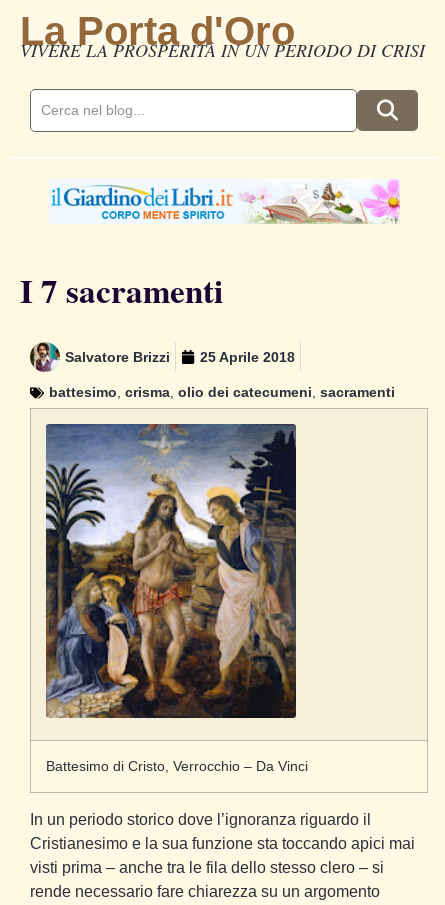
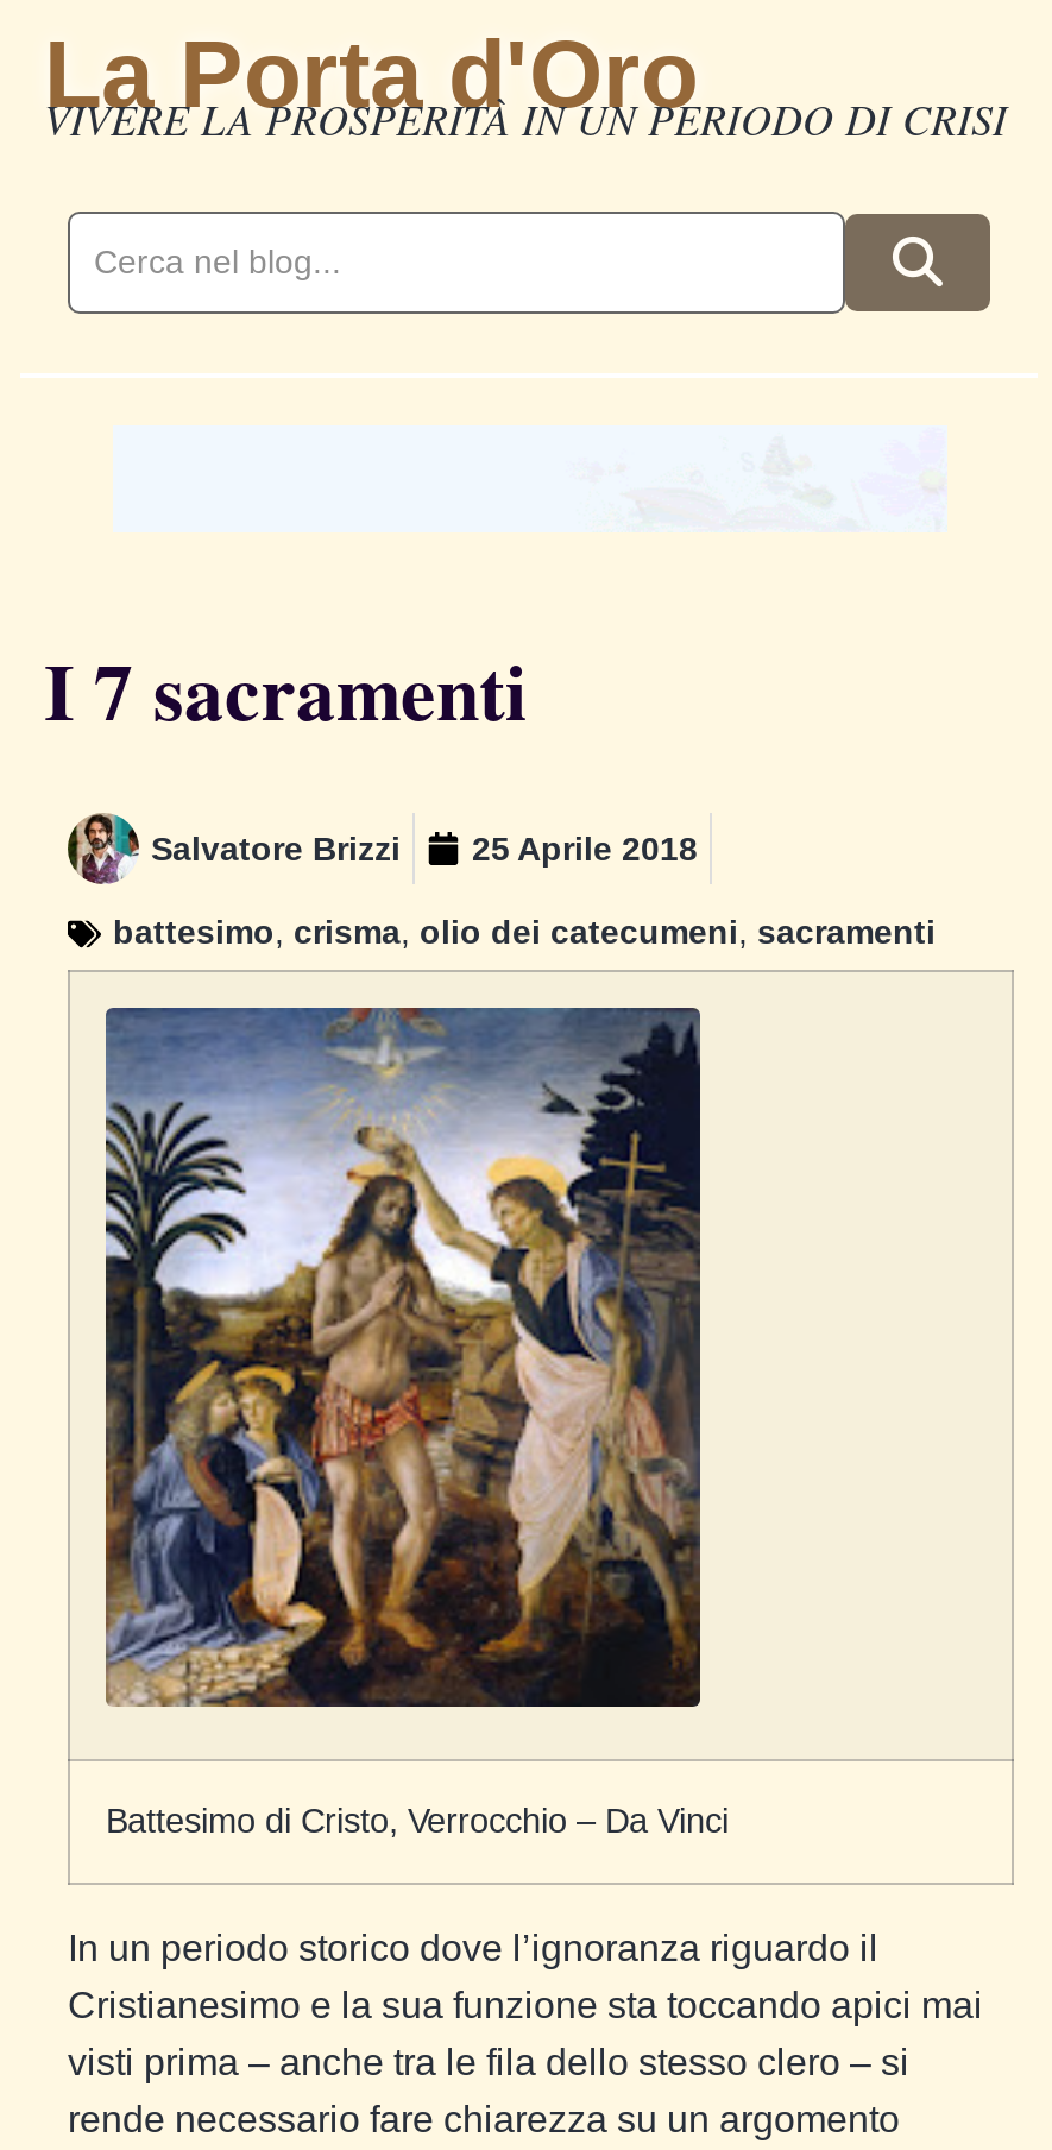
- [image]

- [image]
